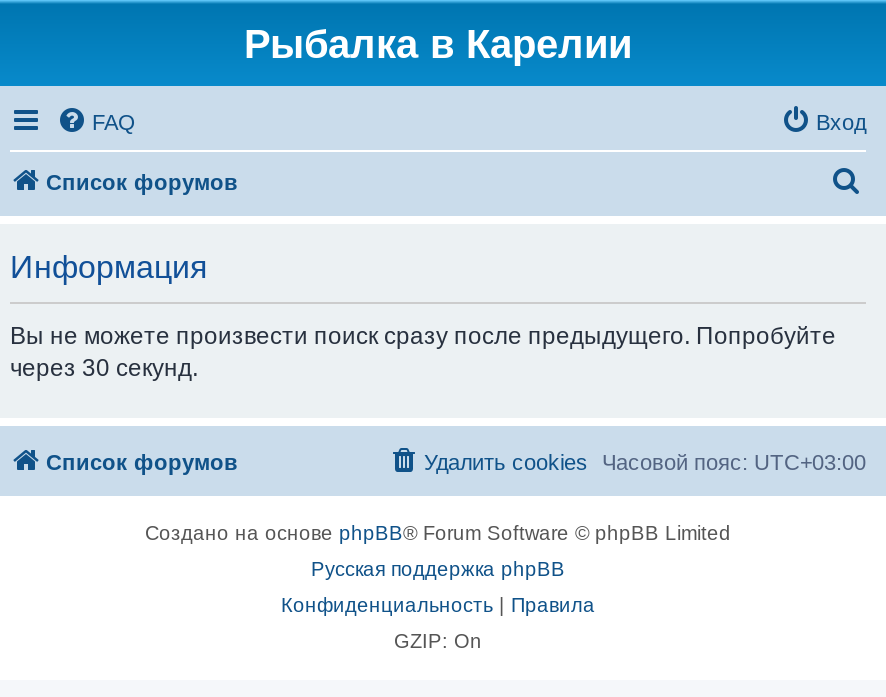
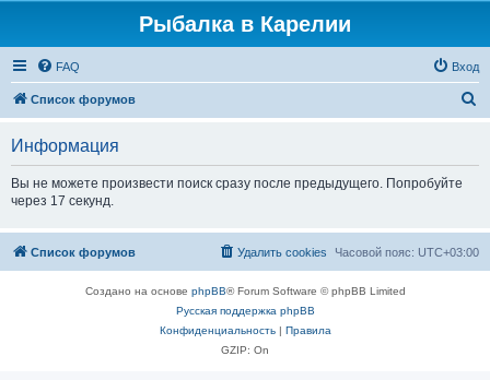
- через 30 секунд.
+ через 17 секунд.
